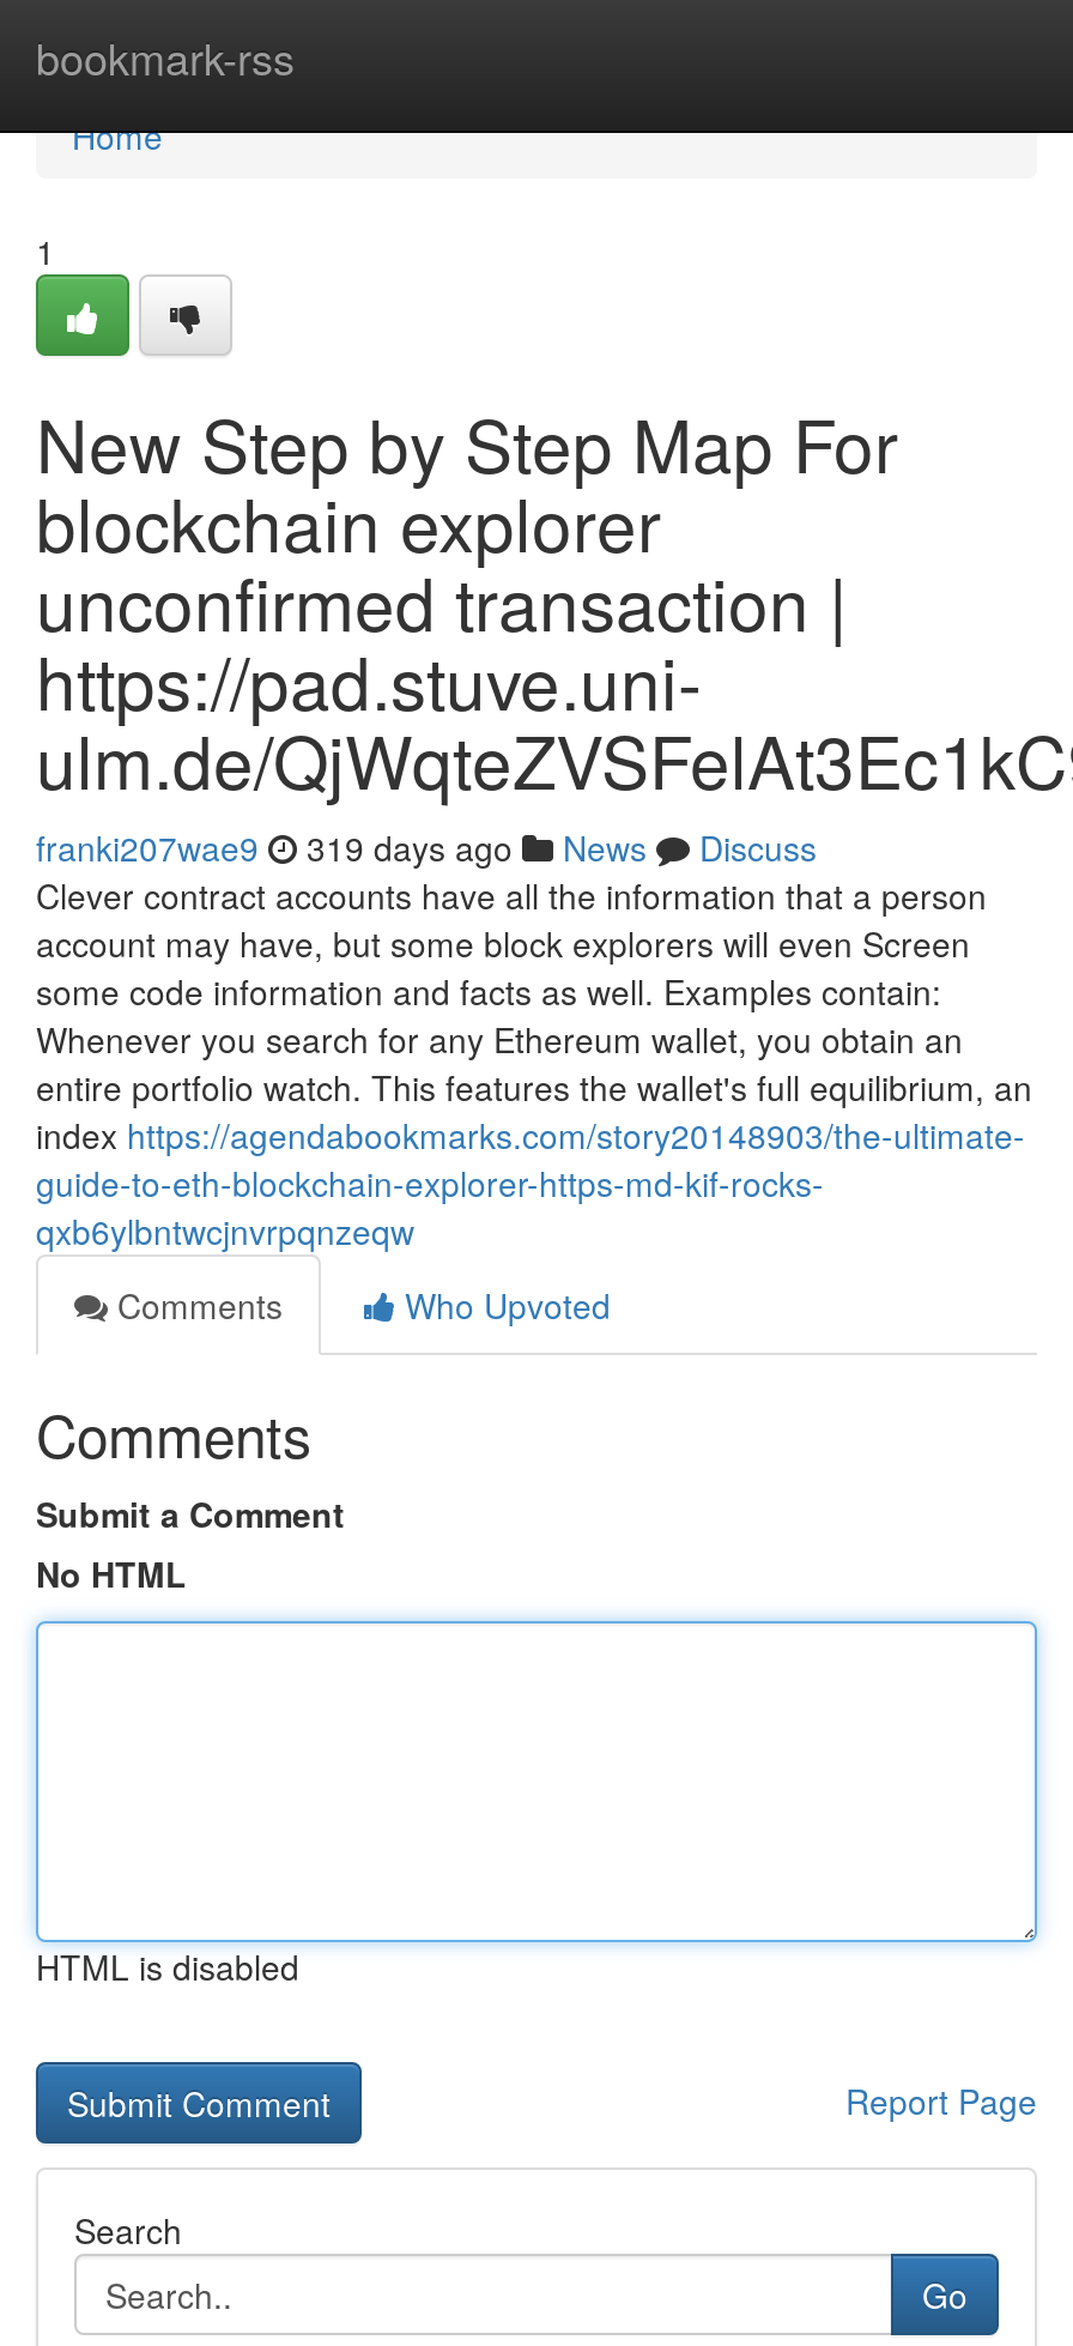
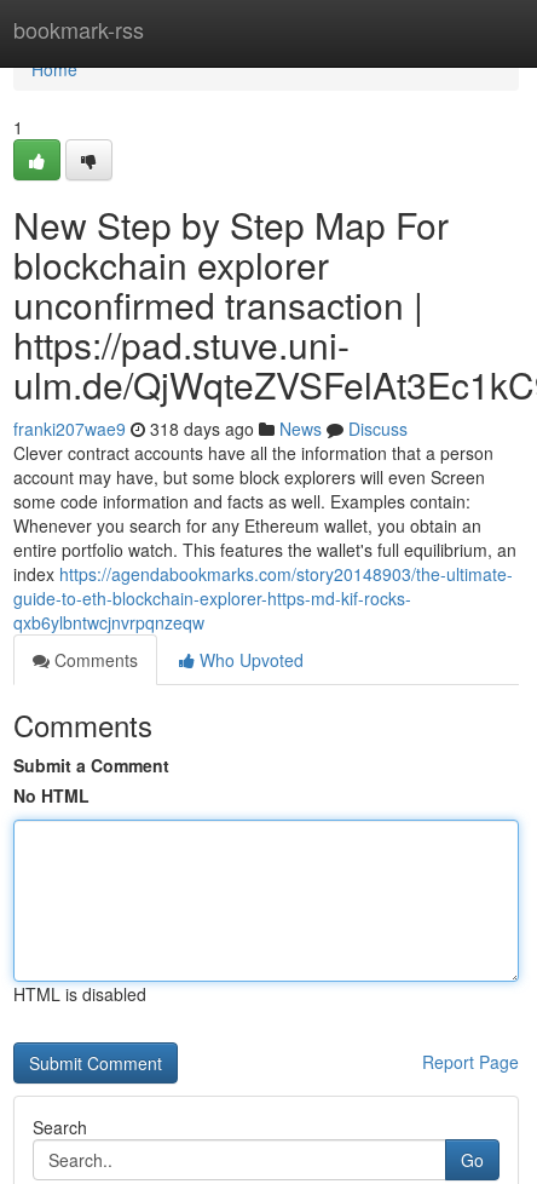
- franki207wae9 319 days ago News Discuss
+ franki207wae9 318 days ago News Discuss
